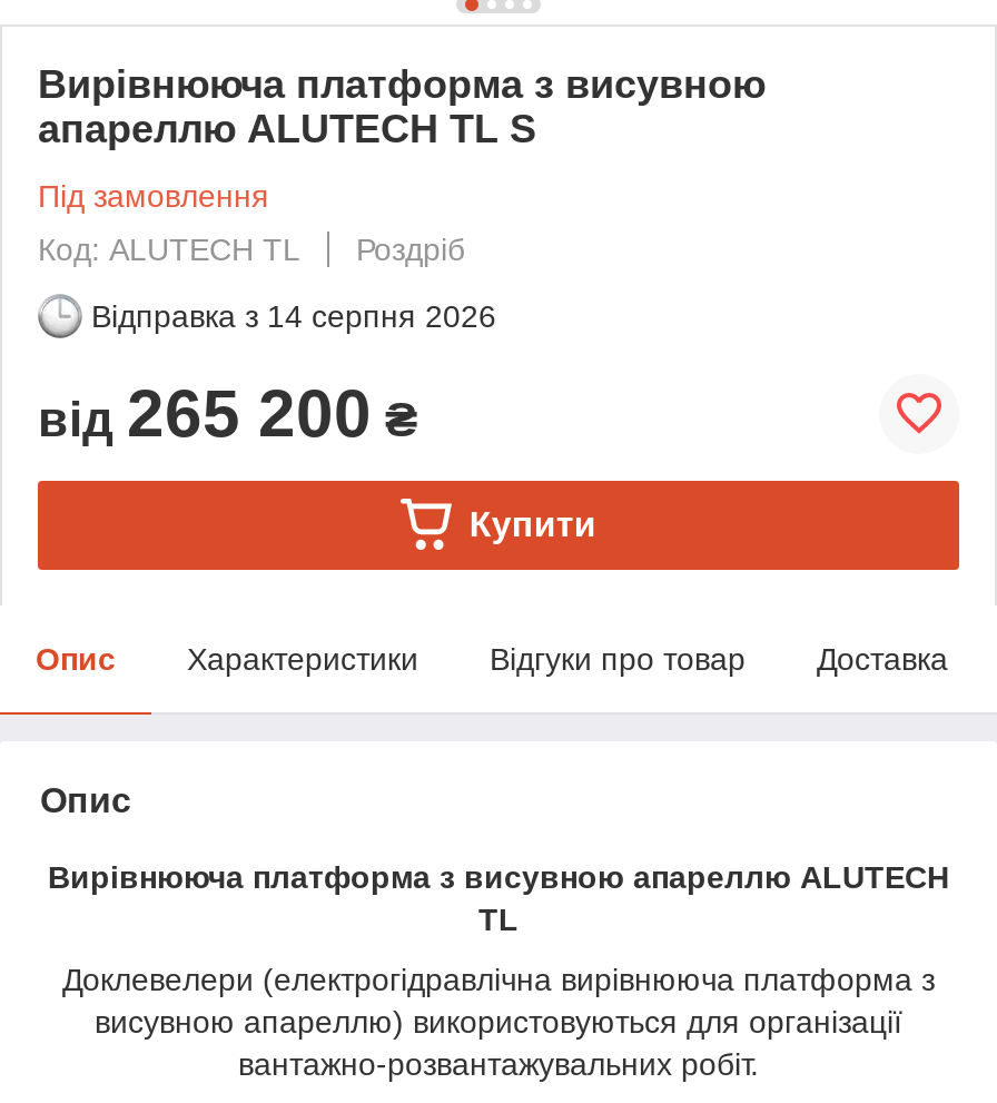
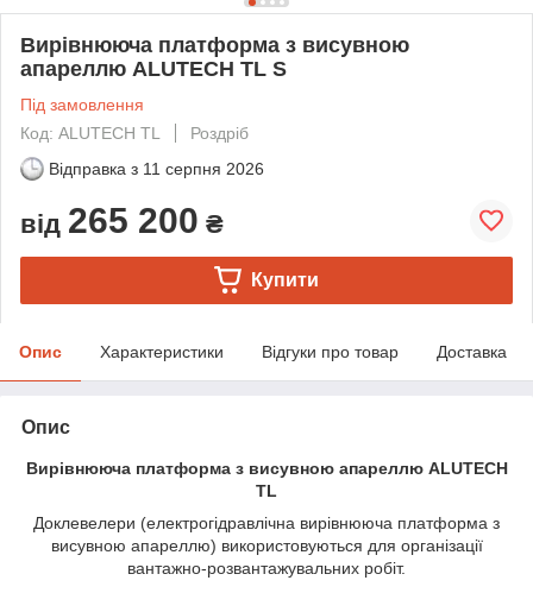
- Відправка з 14 серпня 2026
+ Відправка з 11 серпня 2026
